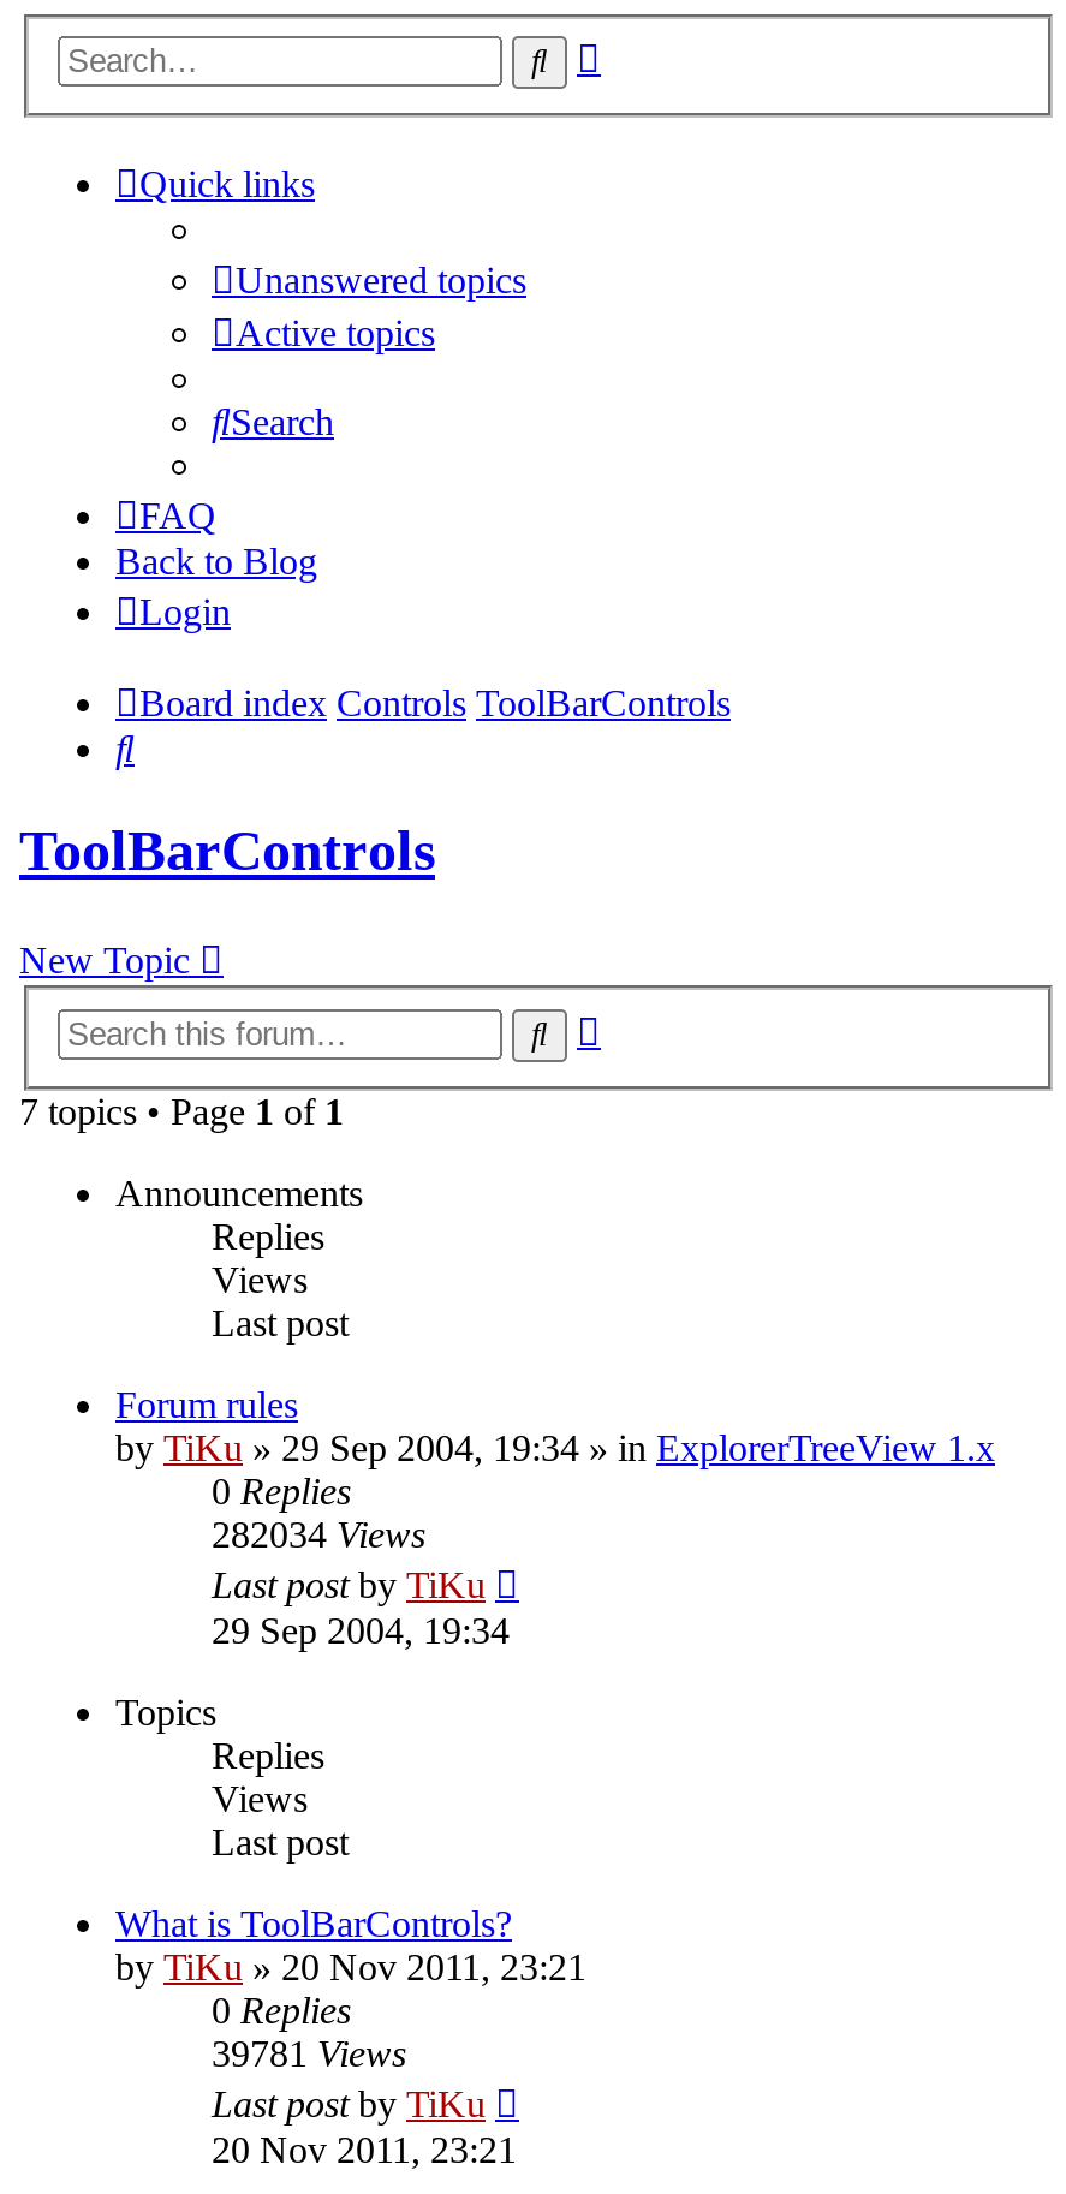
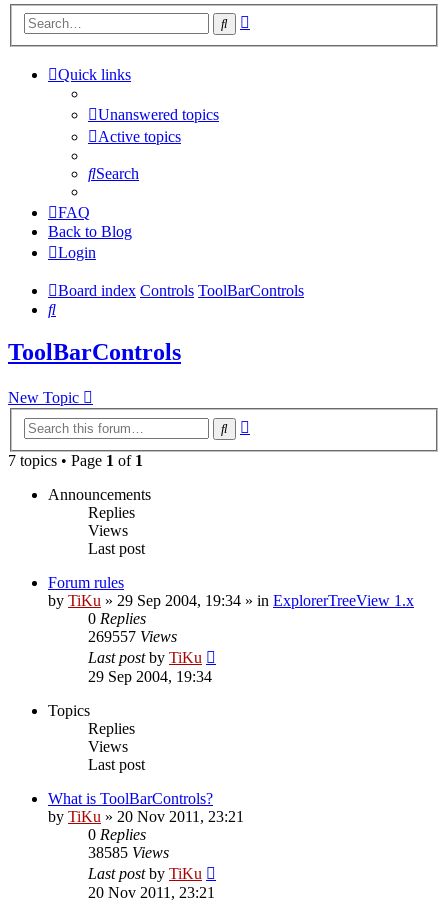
- 282034 Views
+ 269557 Views

- 39781 Views
+ 38585 Views
